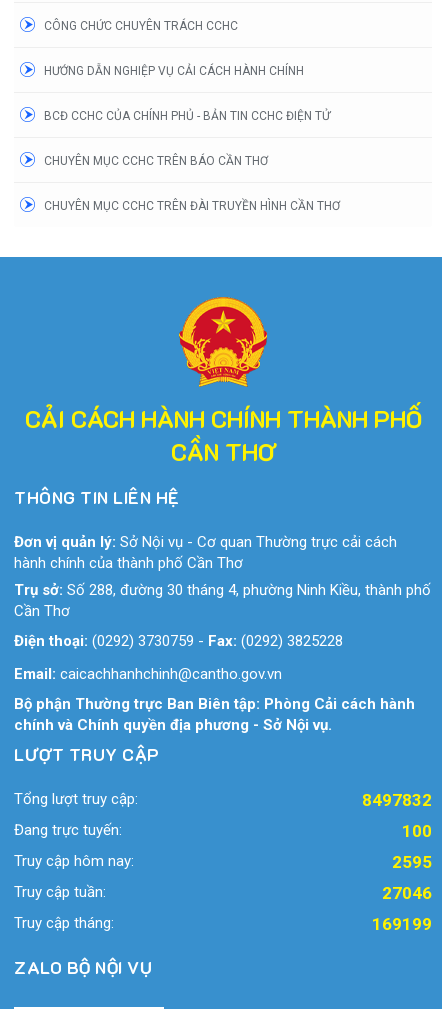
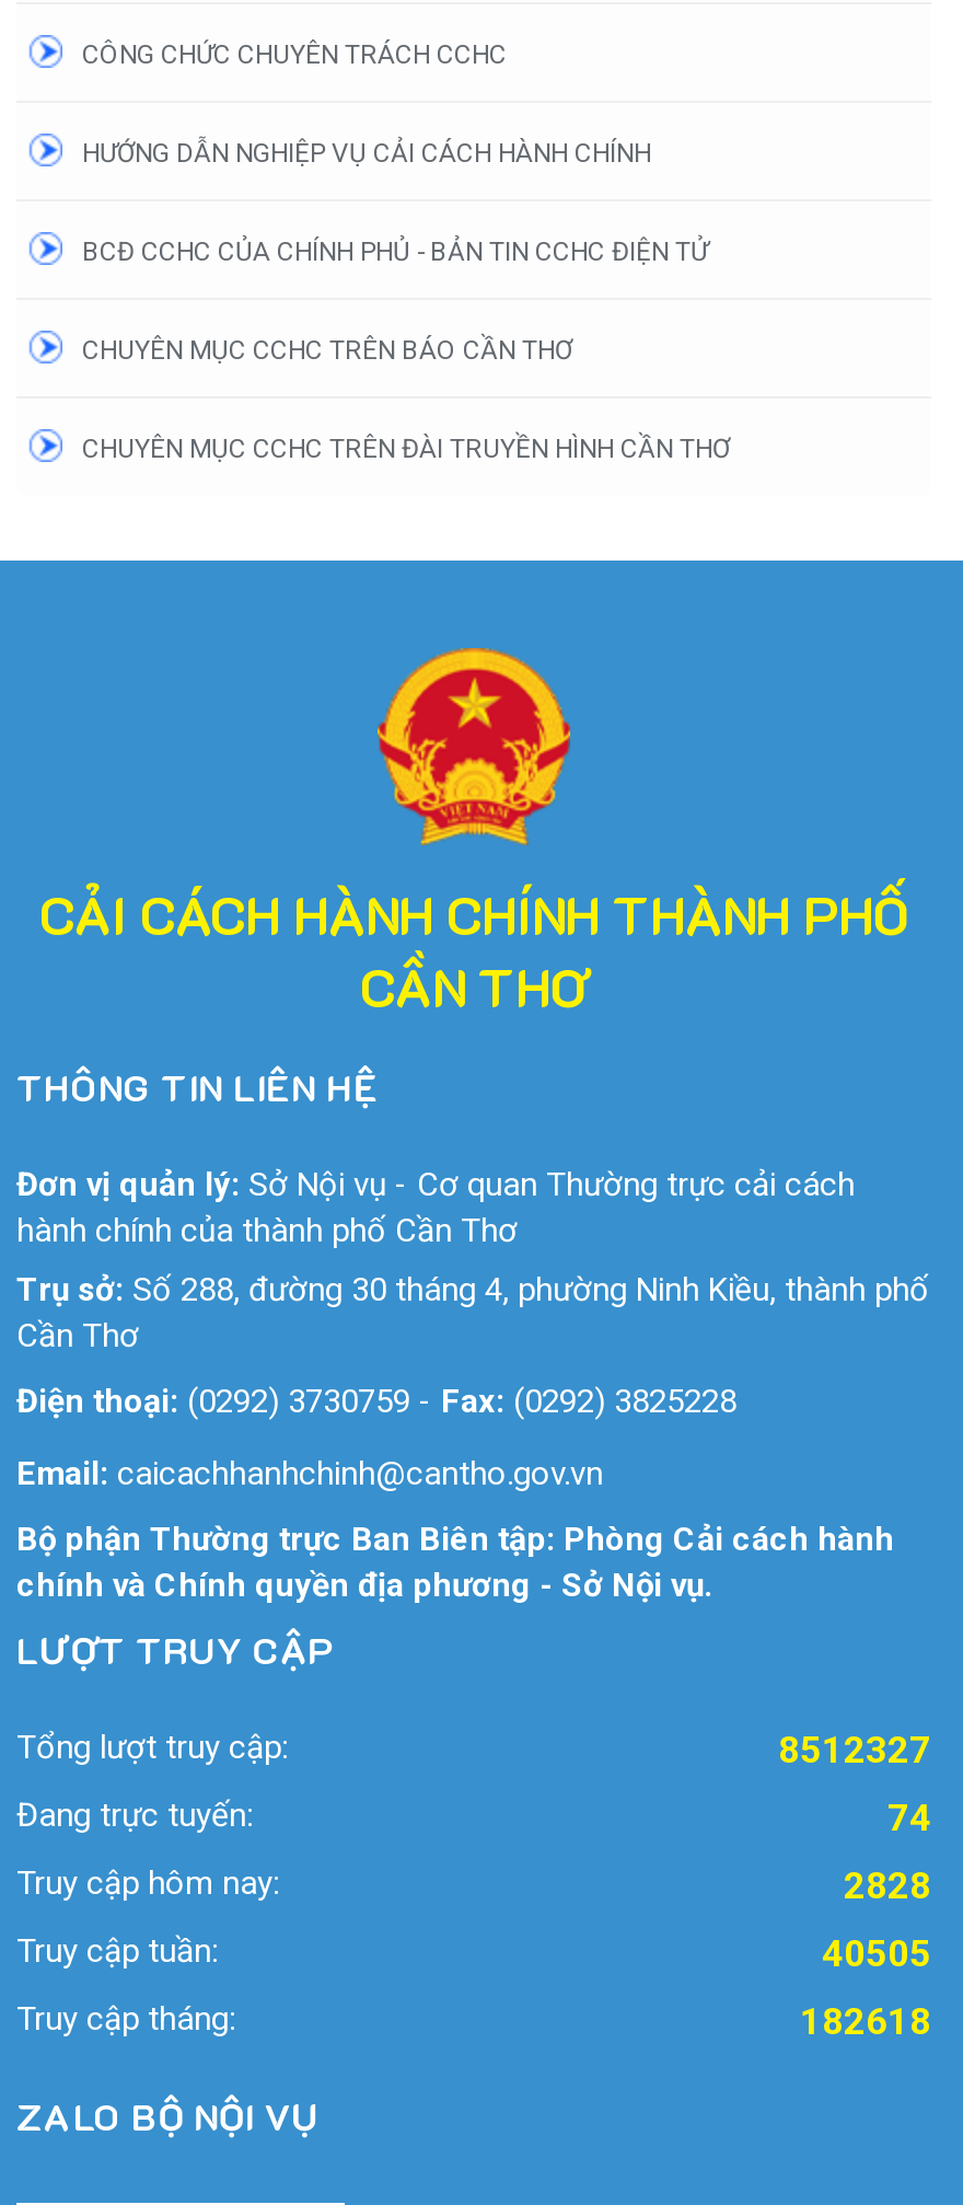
- 8497832
+ 8512327

- 100
+ 74

- 2595
+ 2828

- 27046
+ 40505

- 169199
+ 182618
